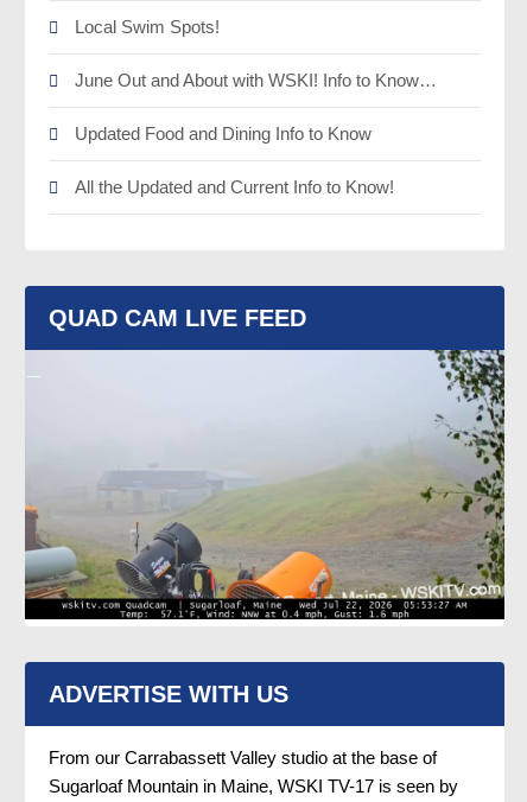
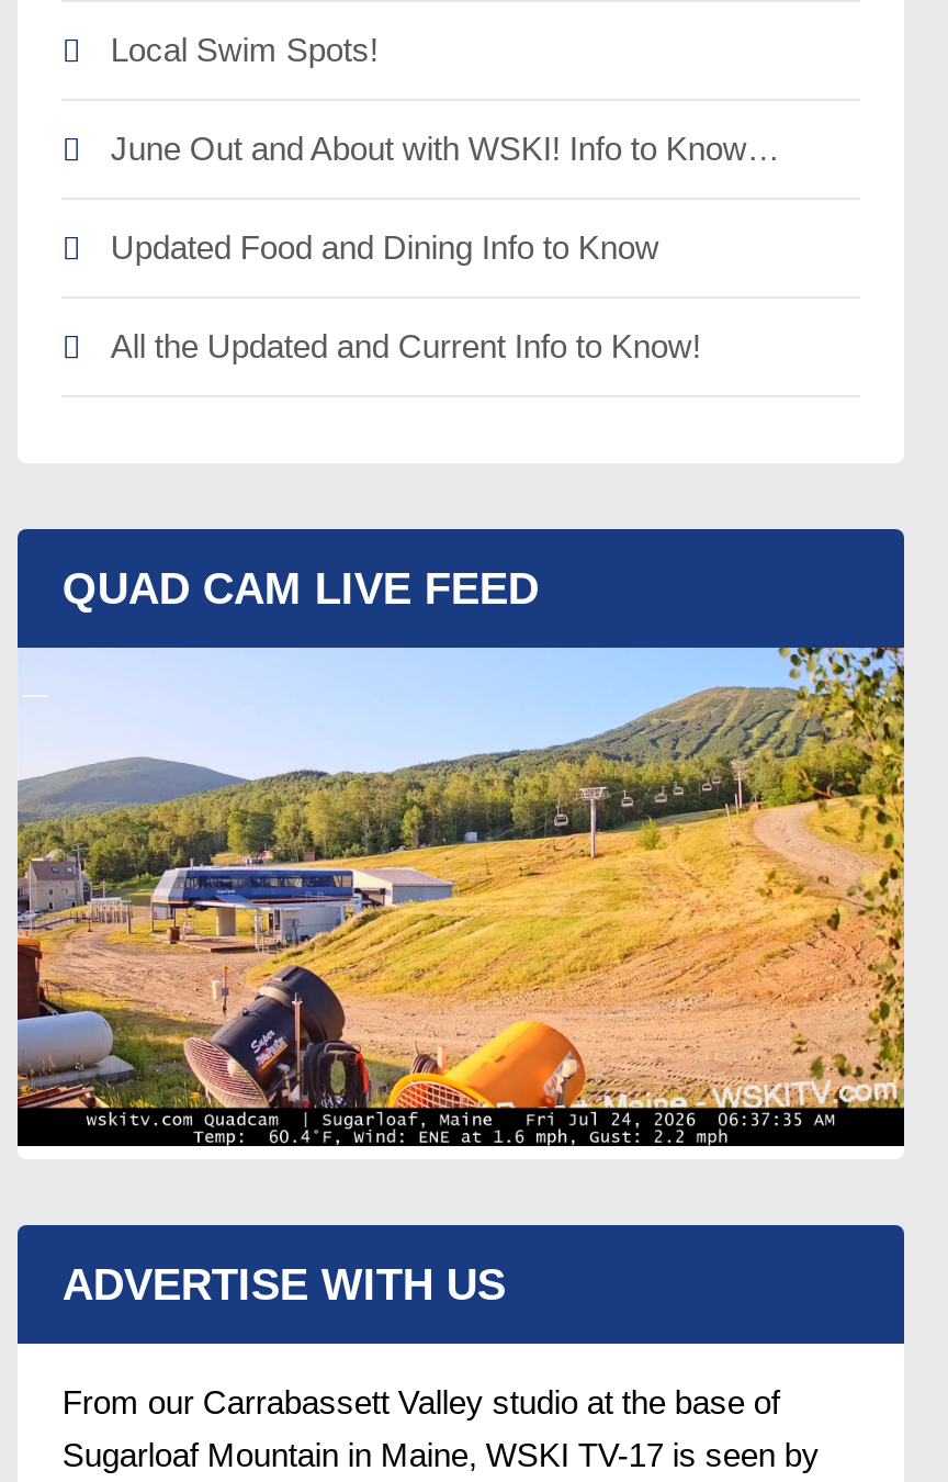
- [image]
+ [image]
